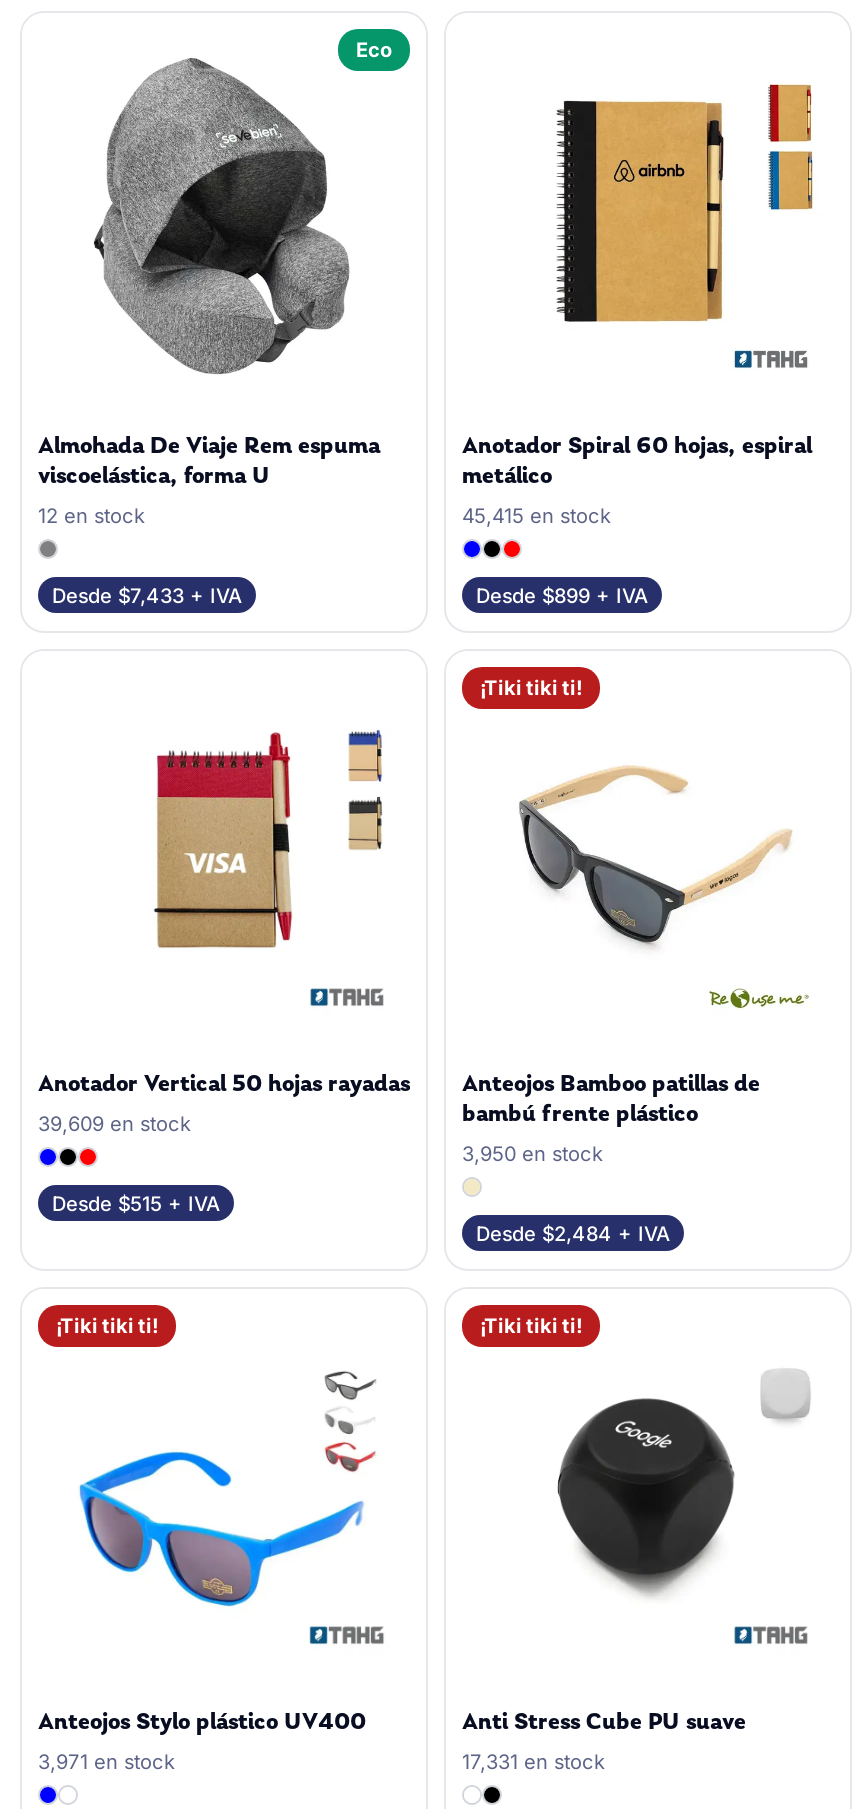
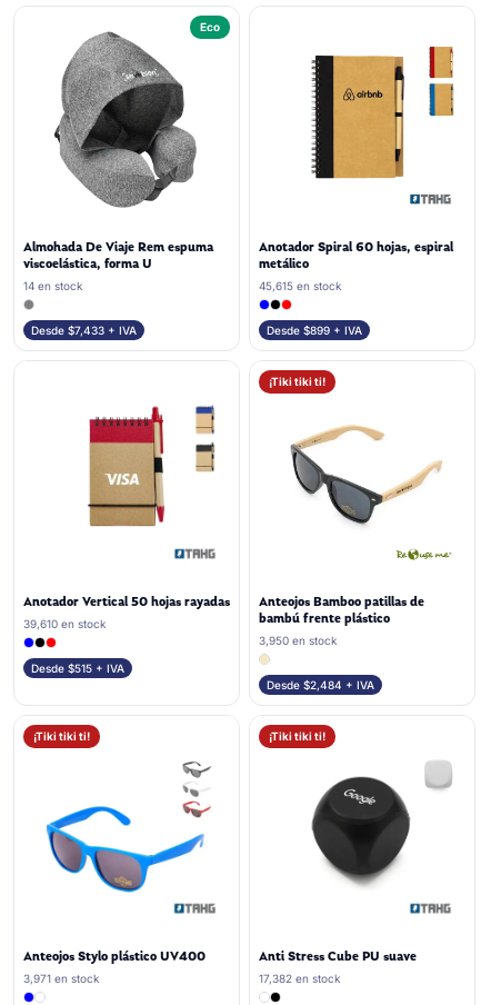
- 12 en stock
+ 14 en stock

- 45,415 en stock
+ 45,615 en stock

- 39,609 en stock
+ 39,610 en stock

- 17,331 en stock
+ 17,382 en stock
